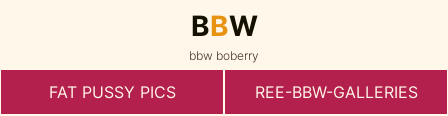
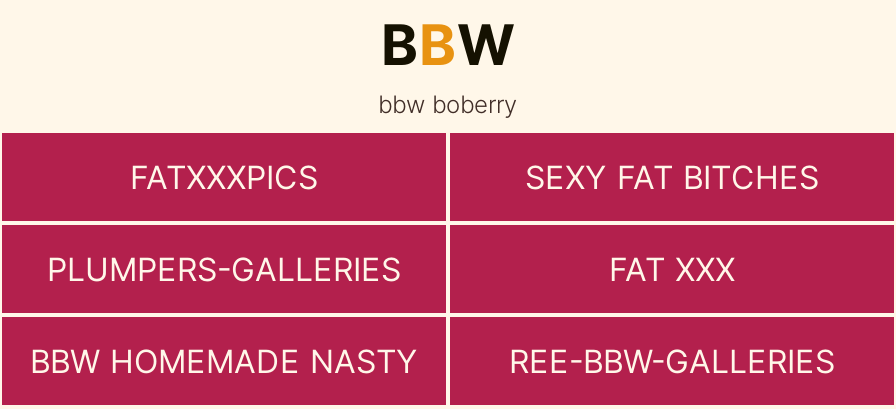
- FAT PUSSY PICS
+ FATXXXPICS
+ SEXY FAT BITCHES
+ PLUMPERS-GALLERIES
+ FAT XXX
+ BBW HOMEMADE NASTY
